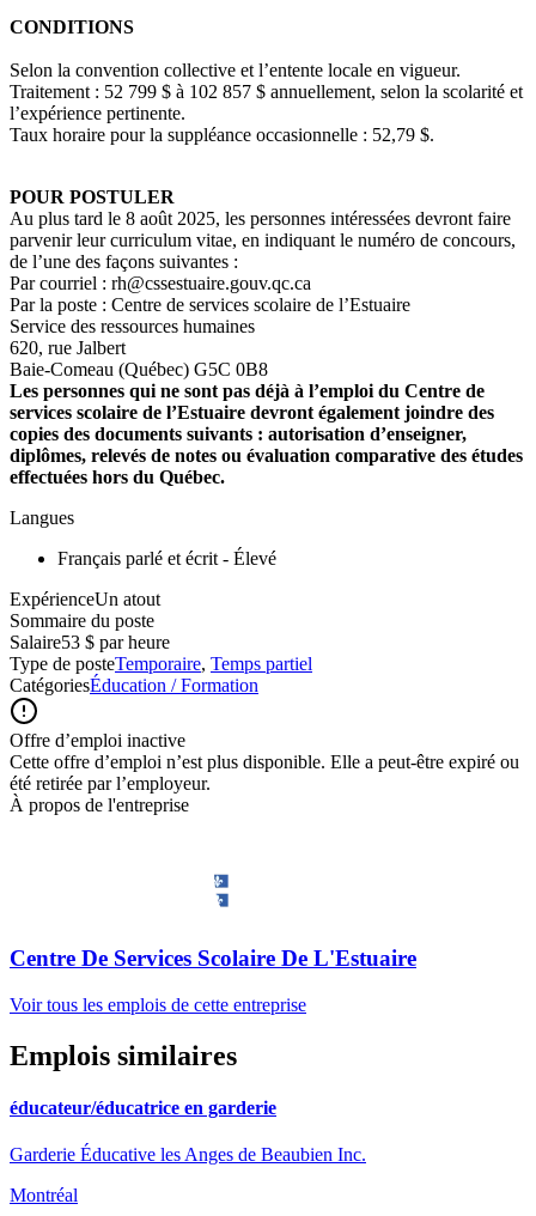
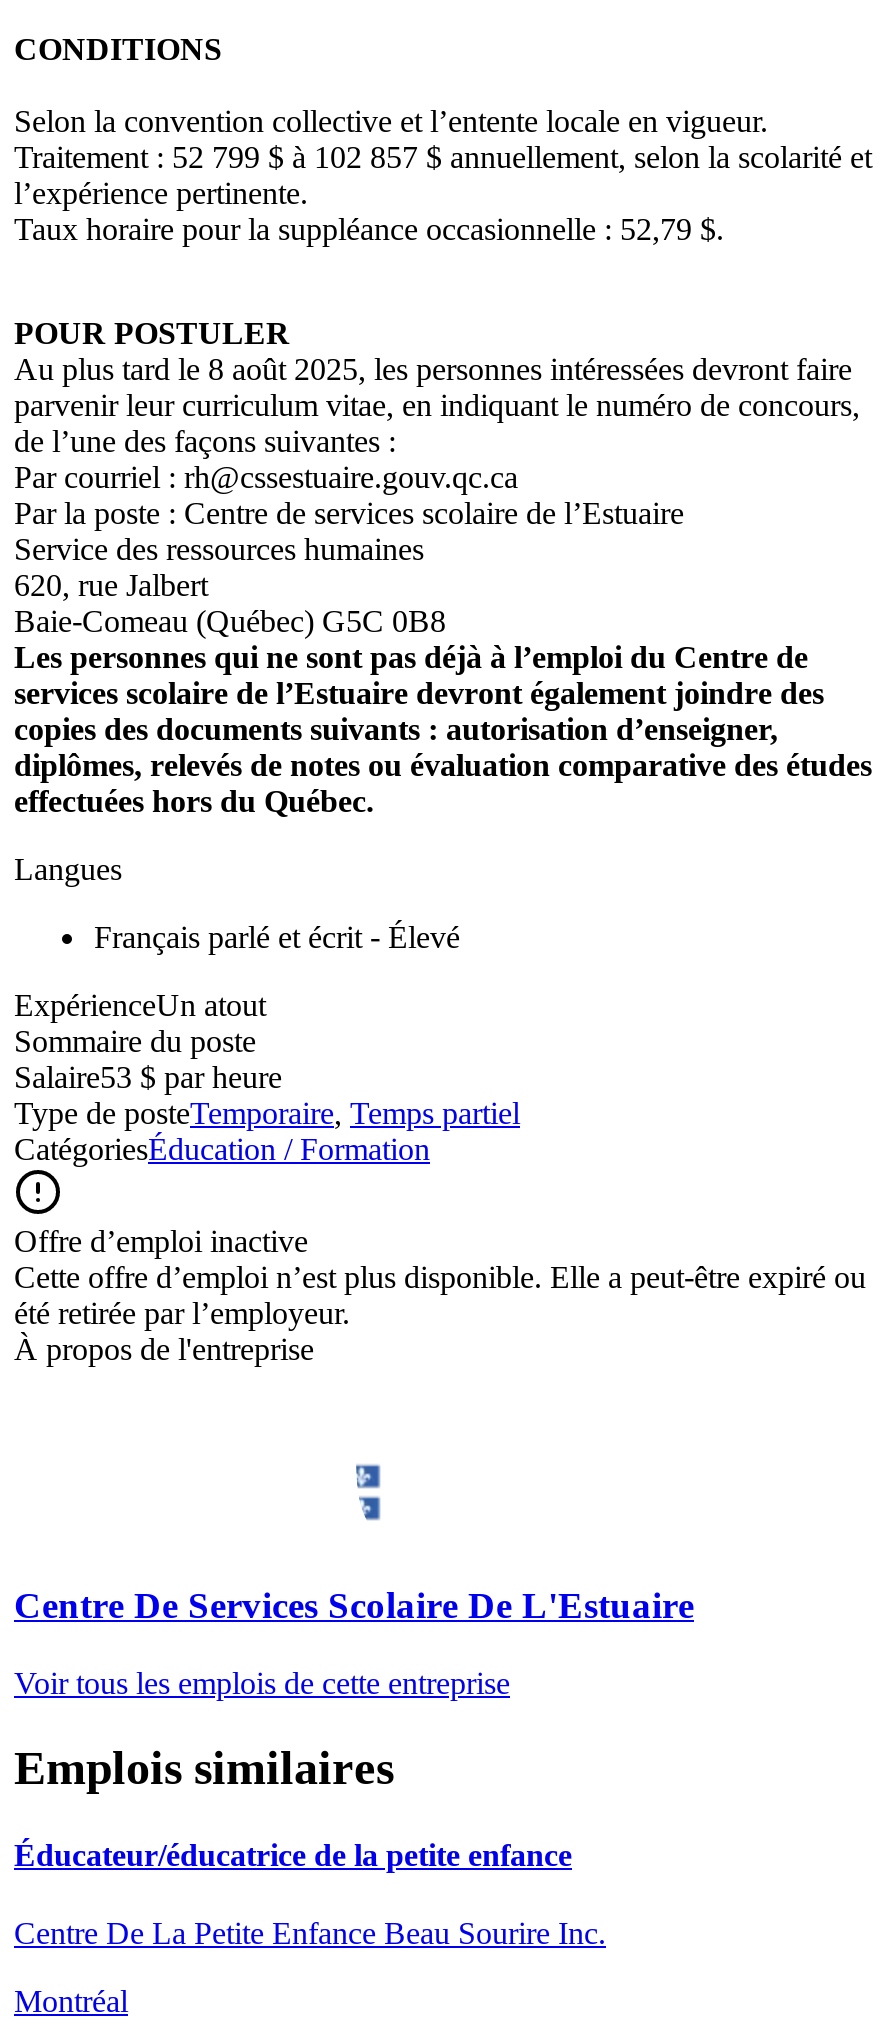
- éducateur/éducatrice en garderie
+ Éducateur/éducatrice de la petite enfance

- Garderie Éducative les Anges de Beaubien Inc.
+ Centre De La Petite Enfance Beau Sourire Inc.
